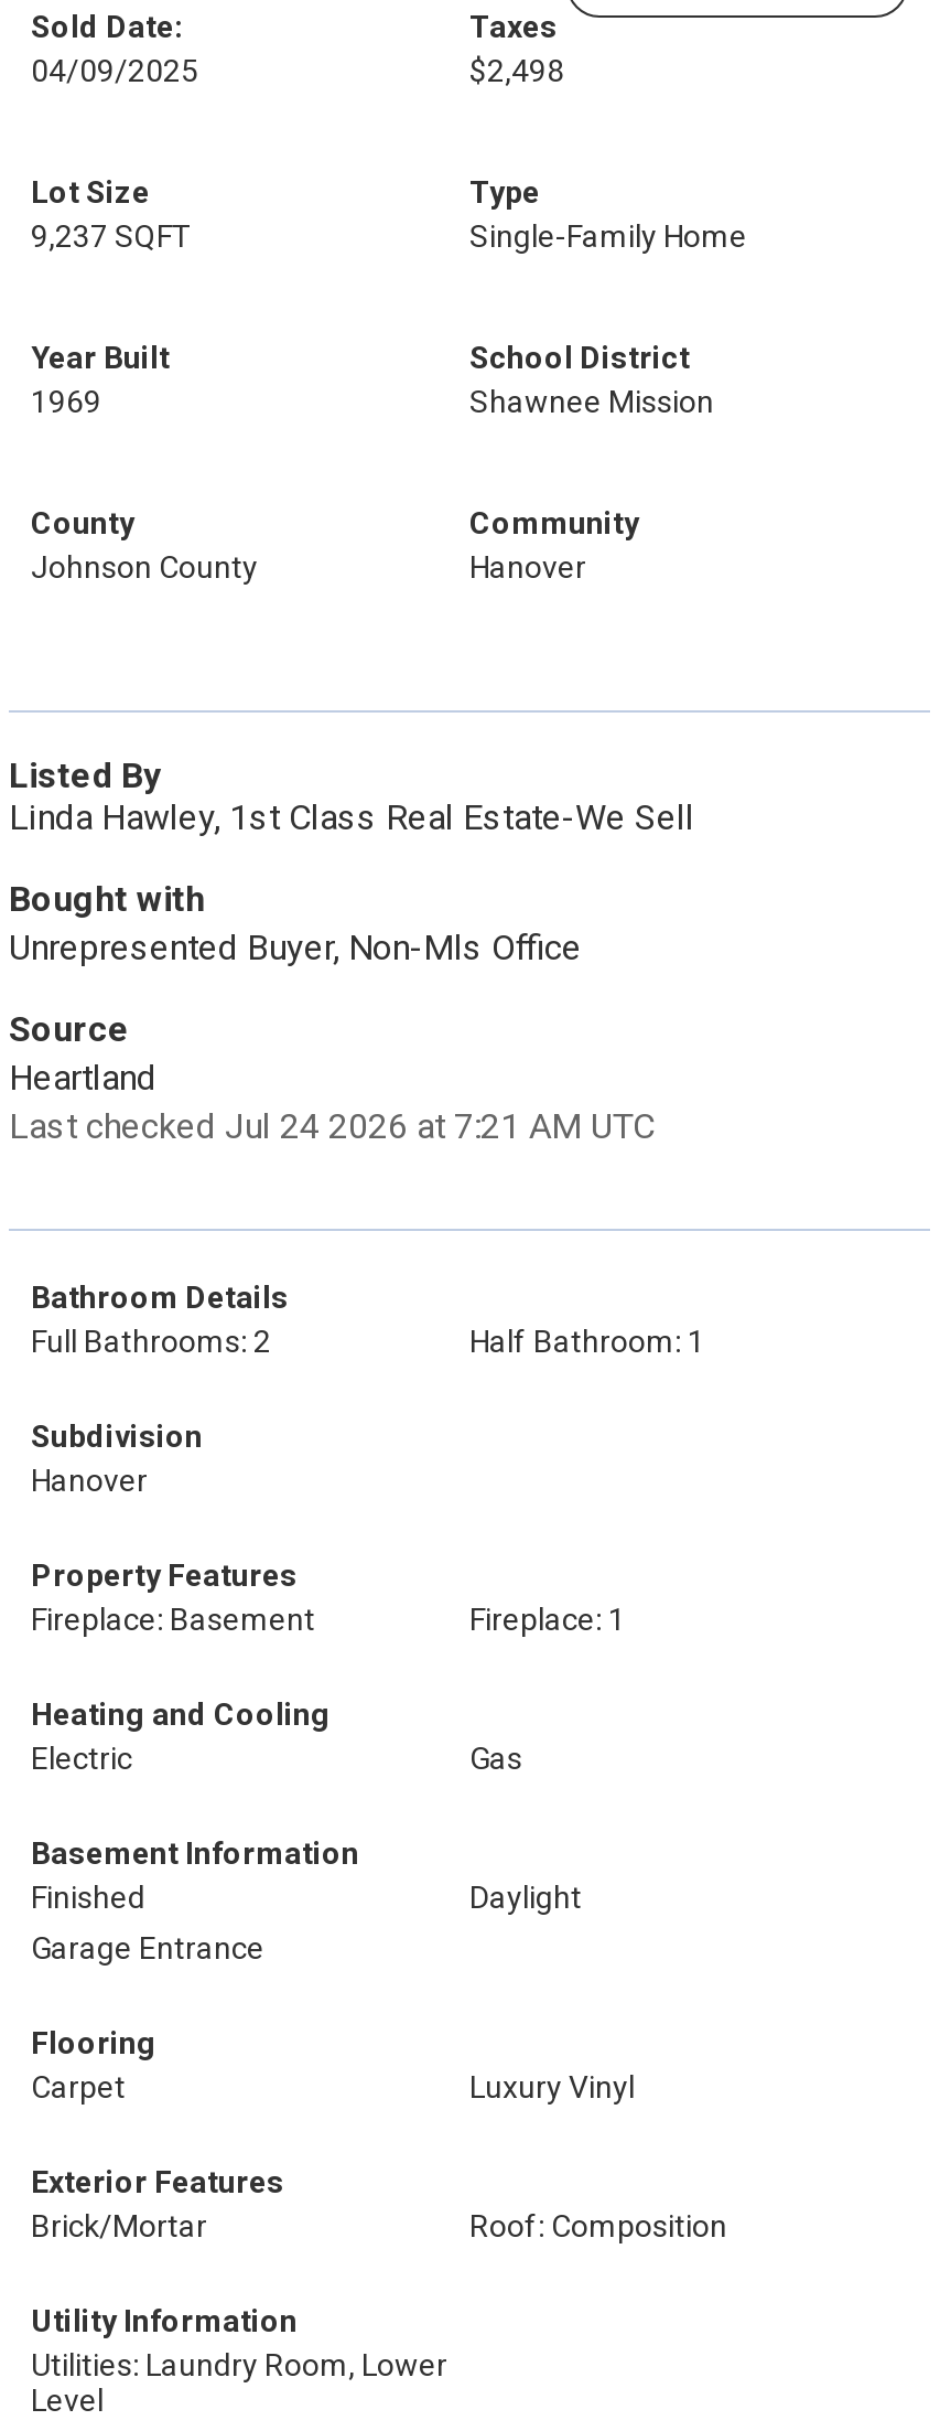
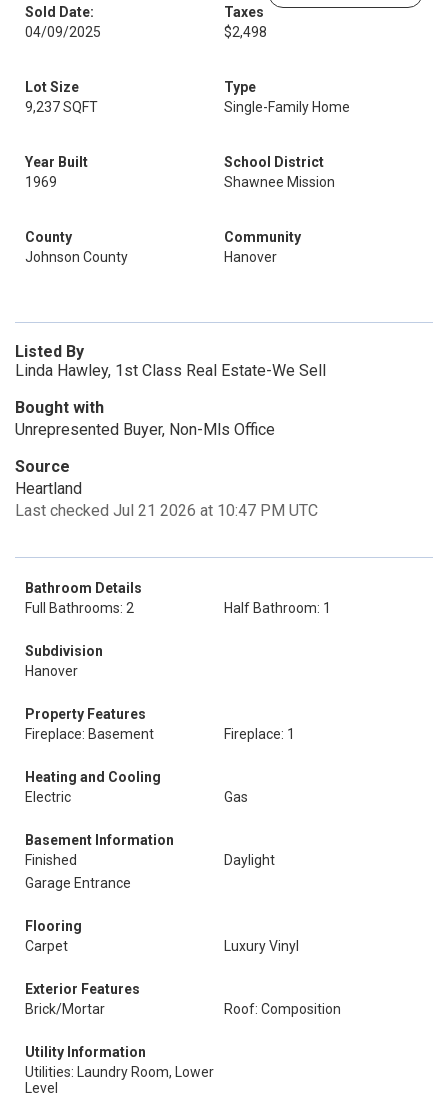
- Last checked Jul 24 2026 at 7:21 AM UTC
+ Last checked Jul 21 2026 at 10:47 PM UTC
